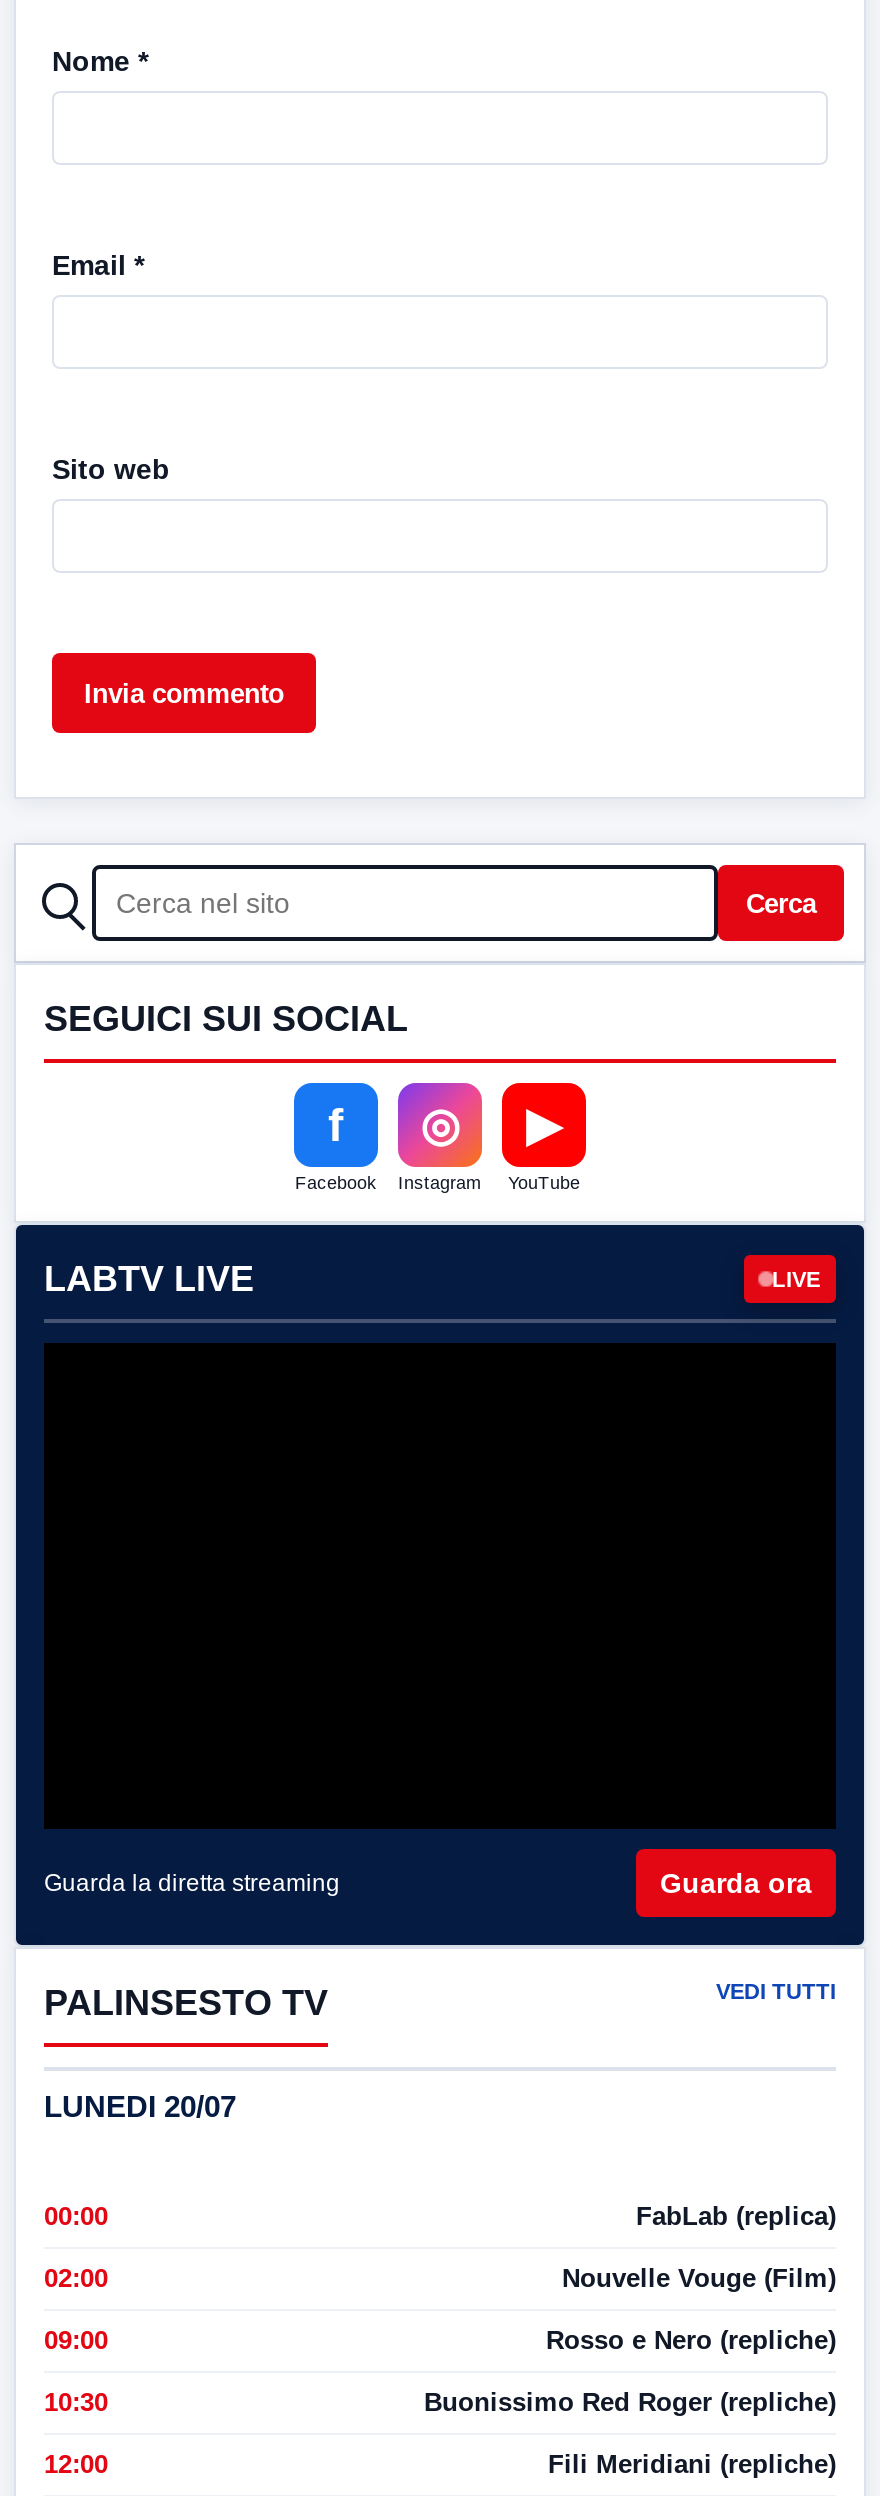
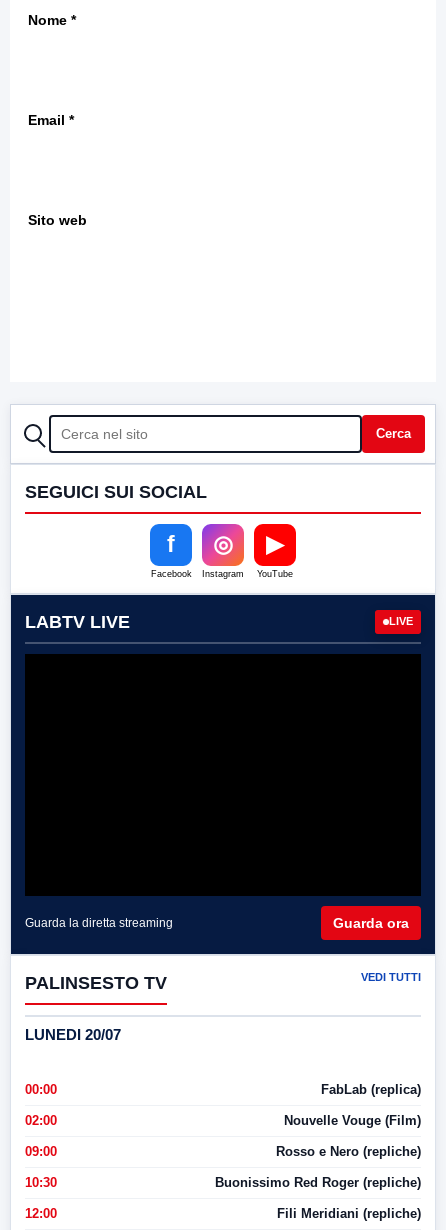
- [image]
